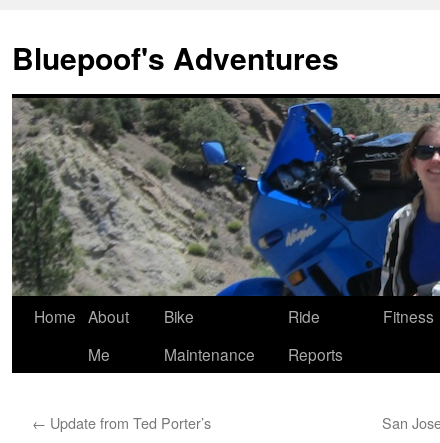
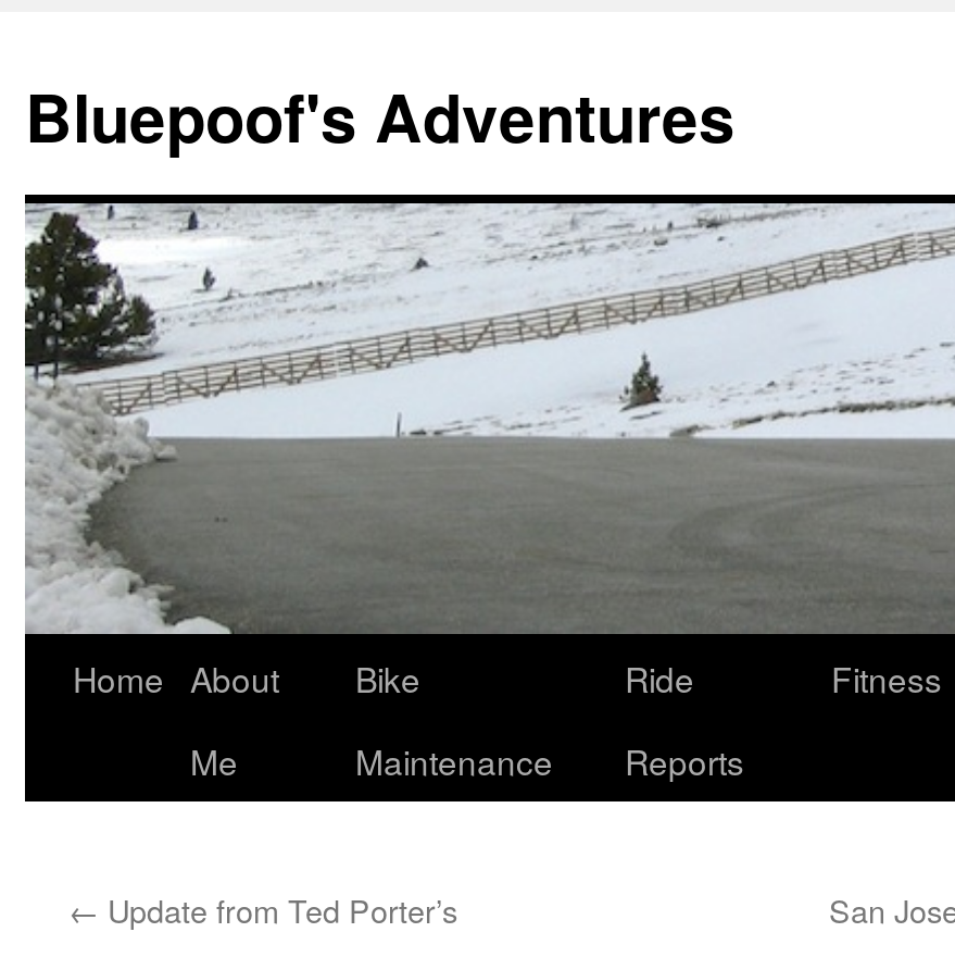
- [image]
+ [image]
